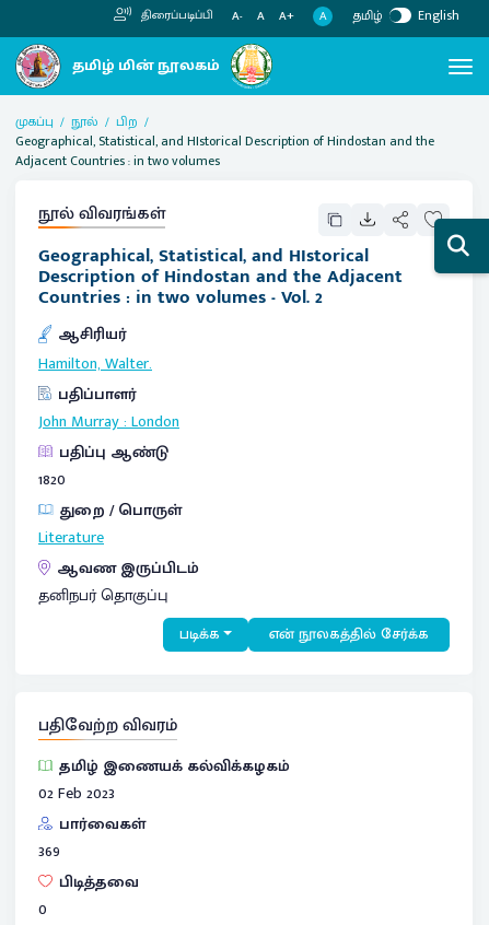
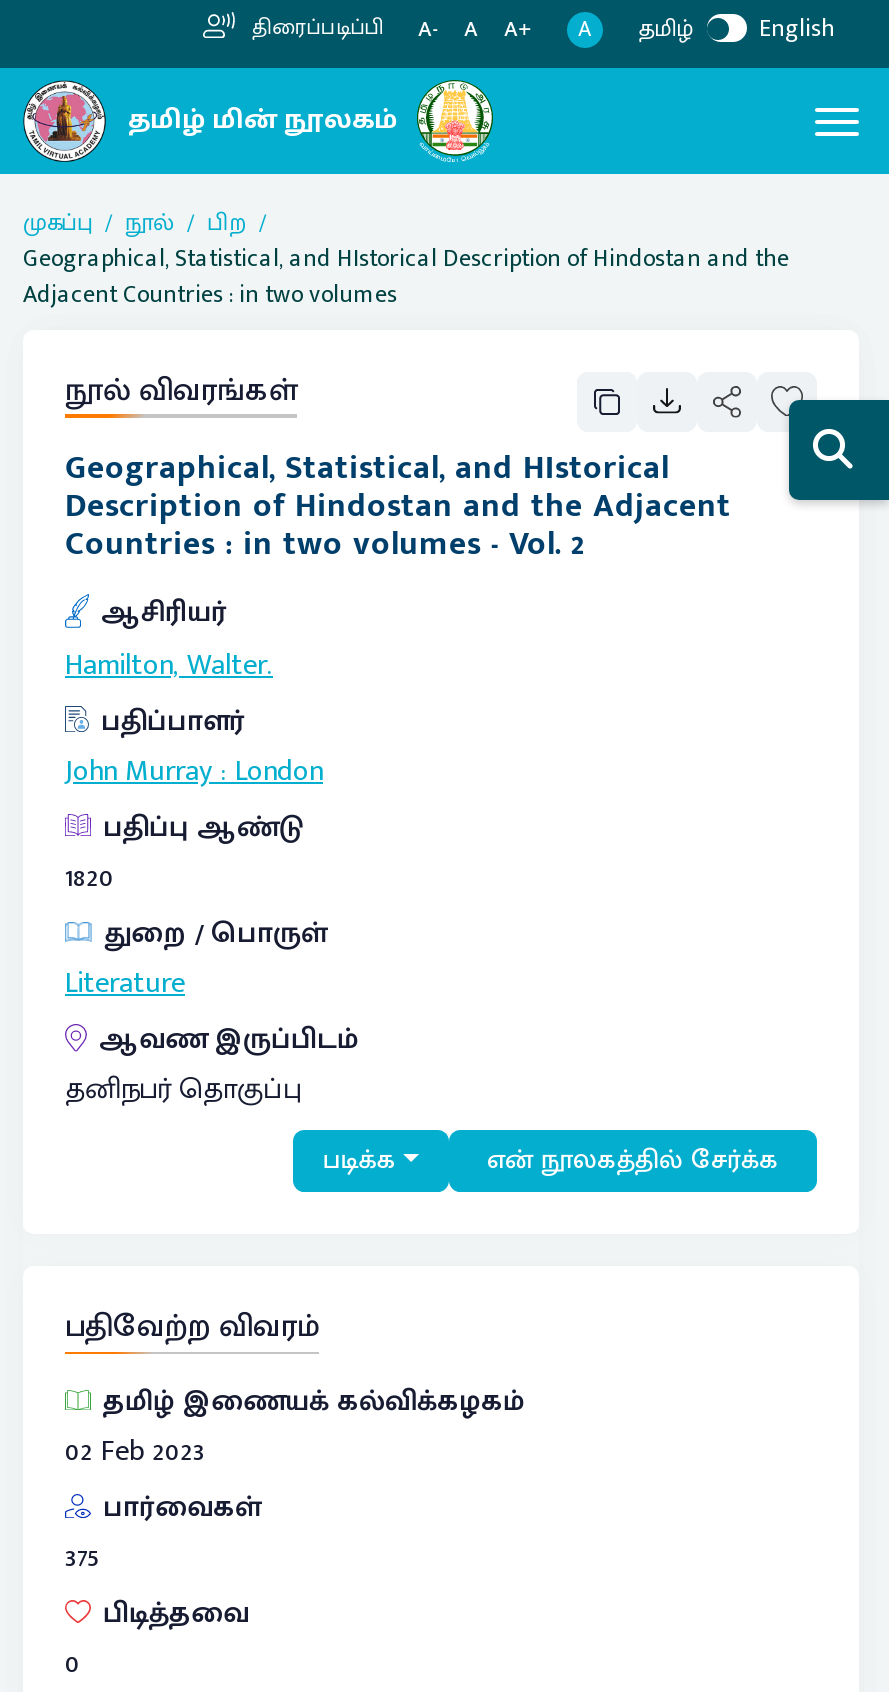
- 369
+ 375
